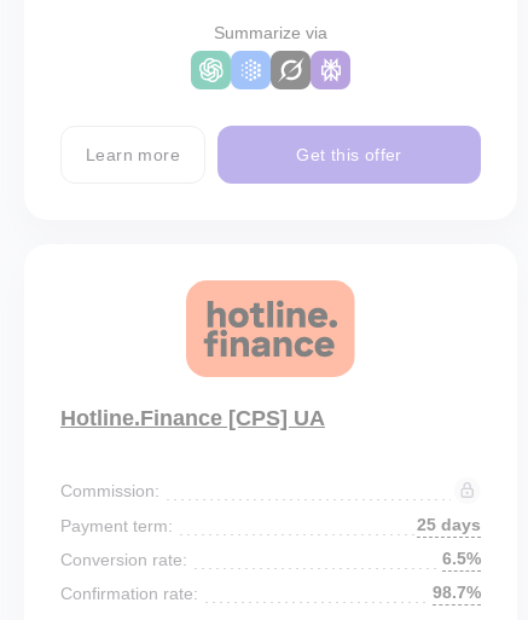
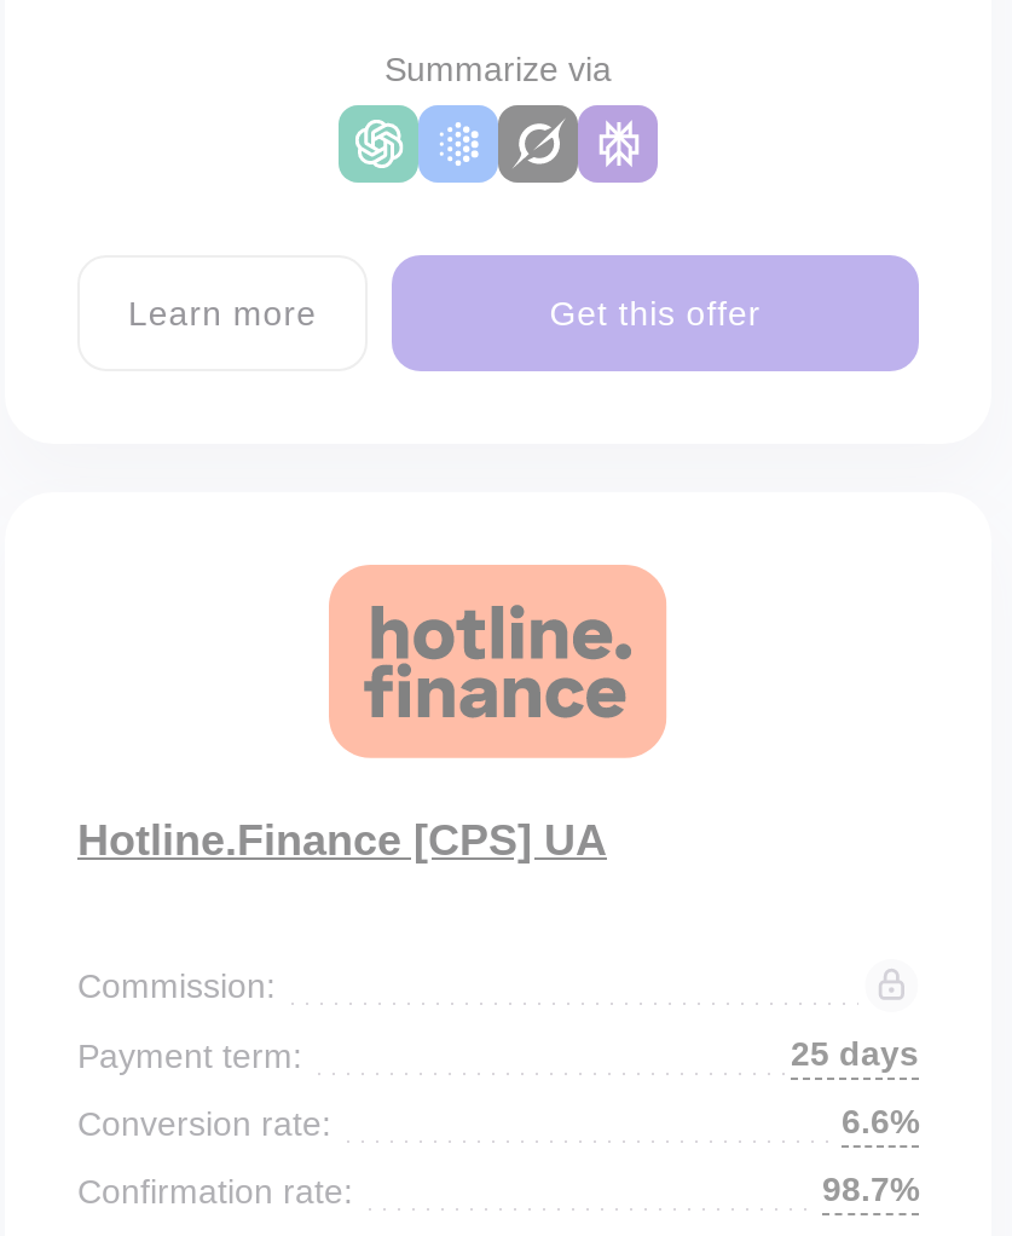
- 6.5%
+ 6.6%
